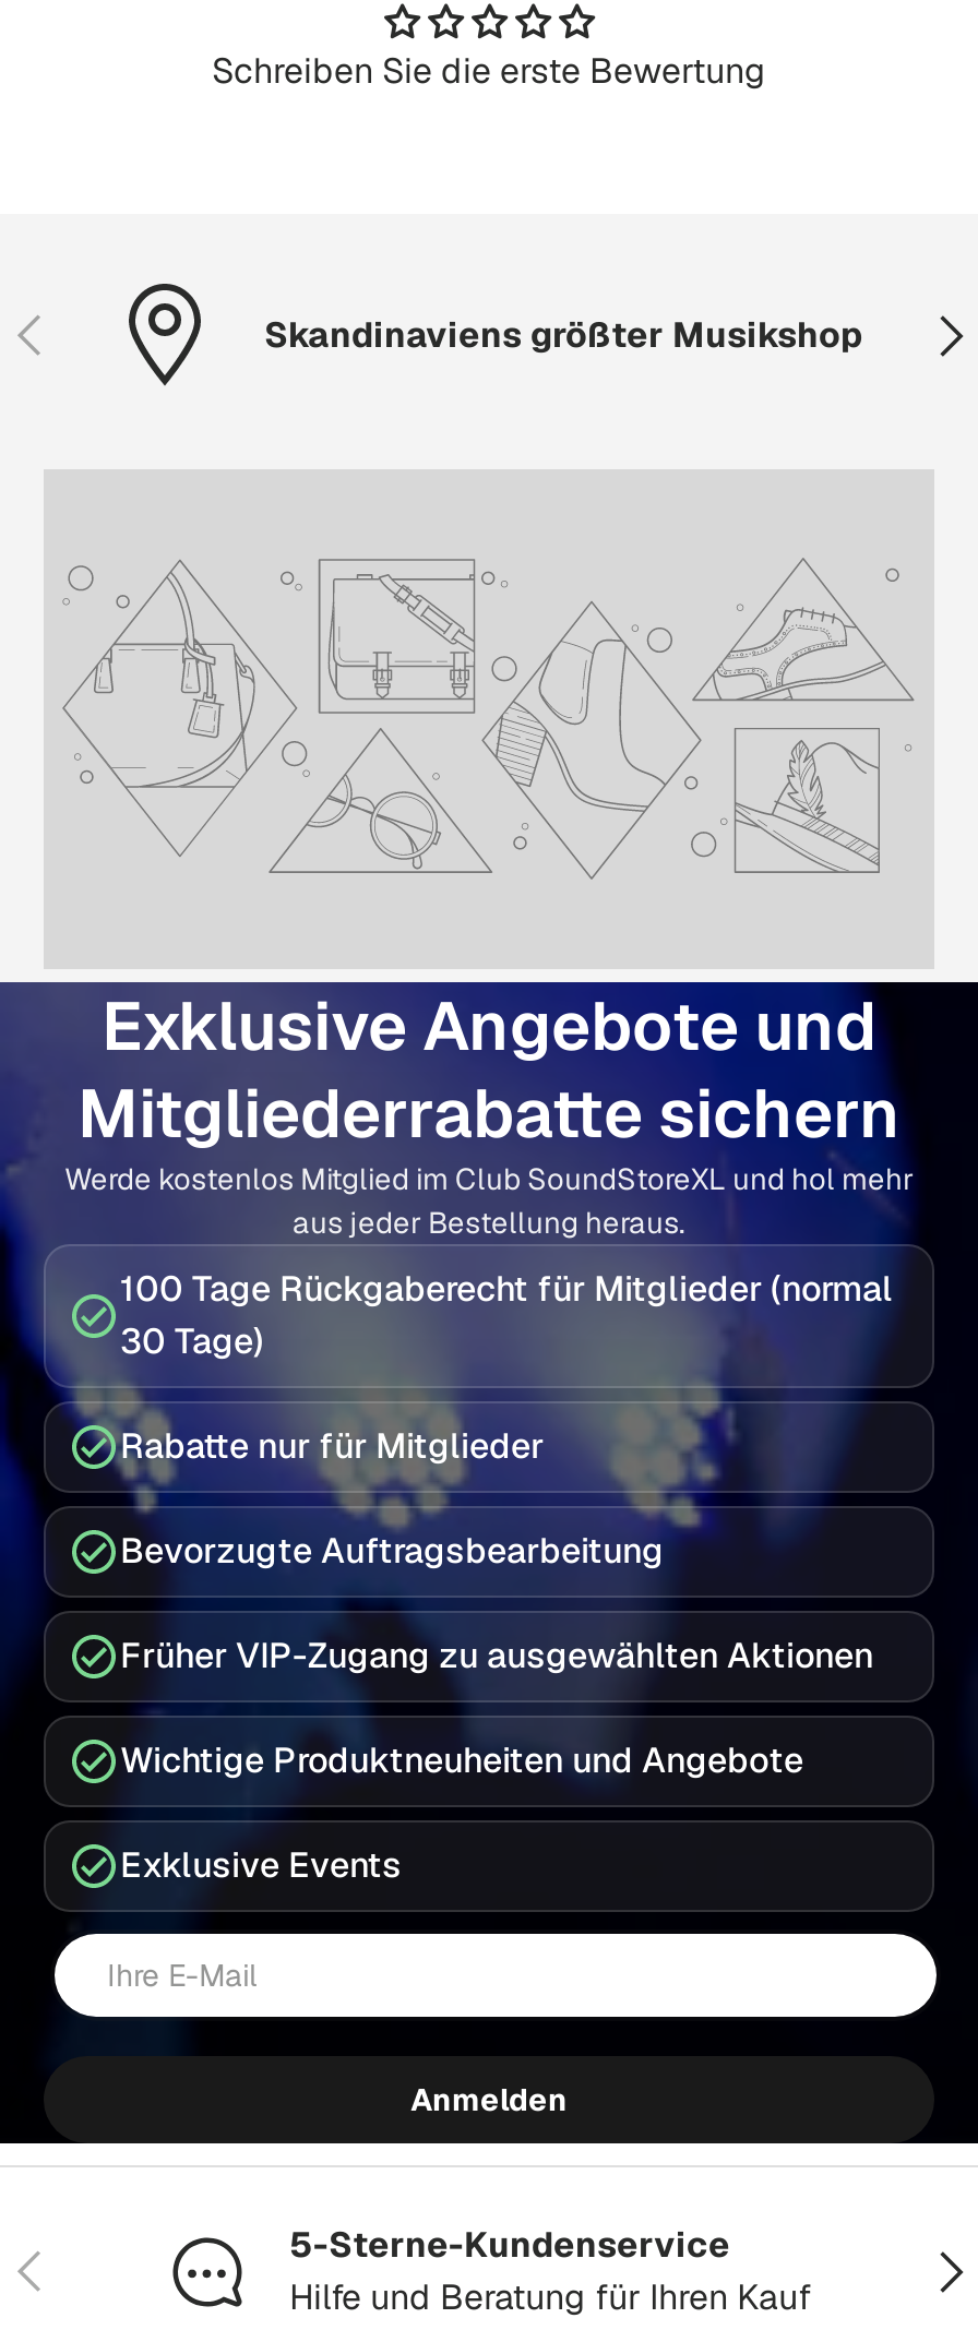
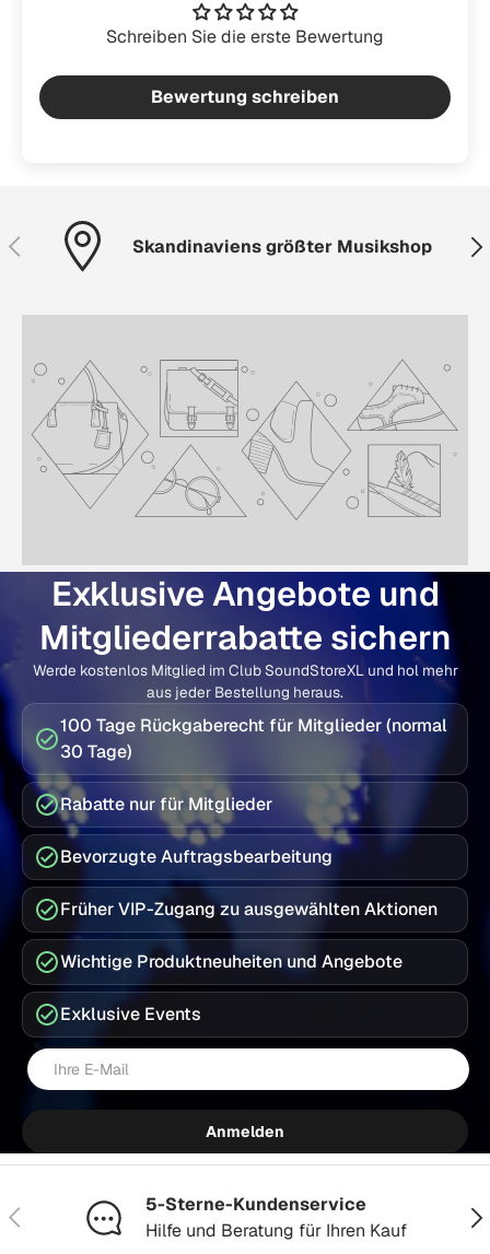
+ Bewertung schreiben
